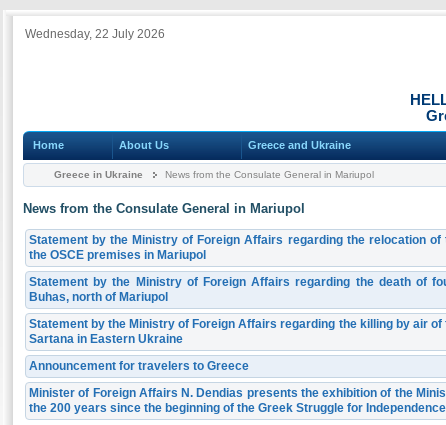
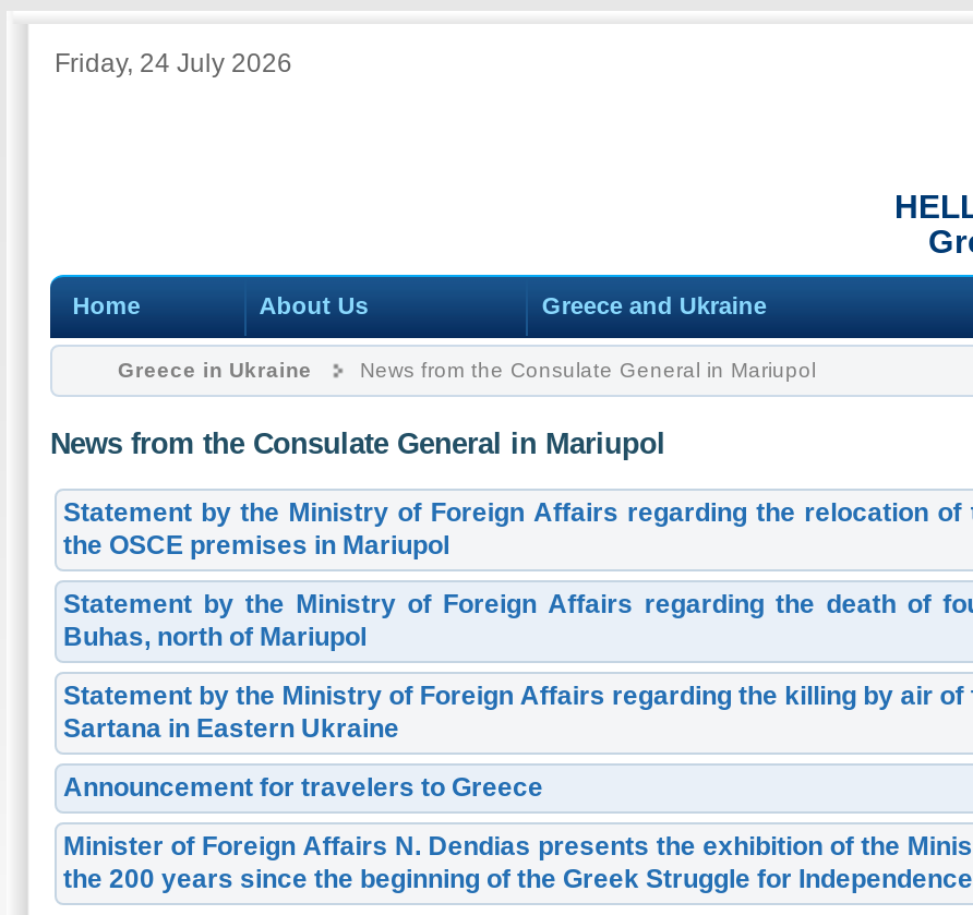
- Wednesday, 22 July 2026
+ Friday, 24 July 2026
